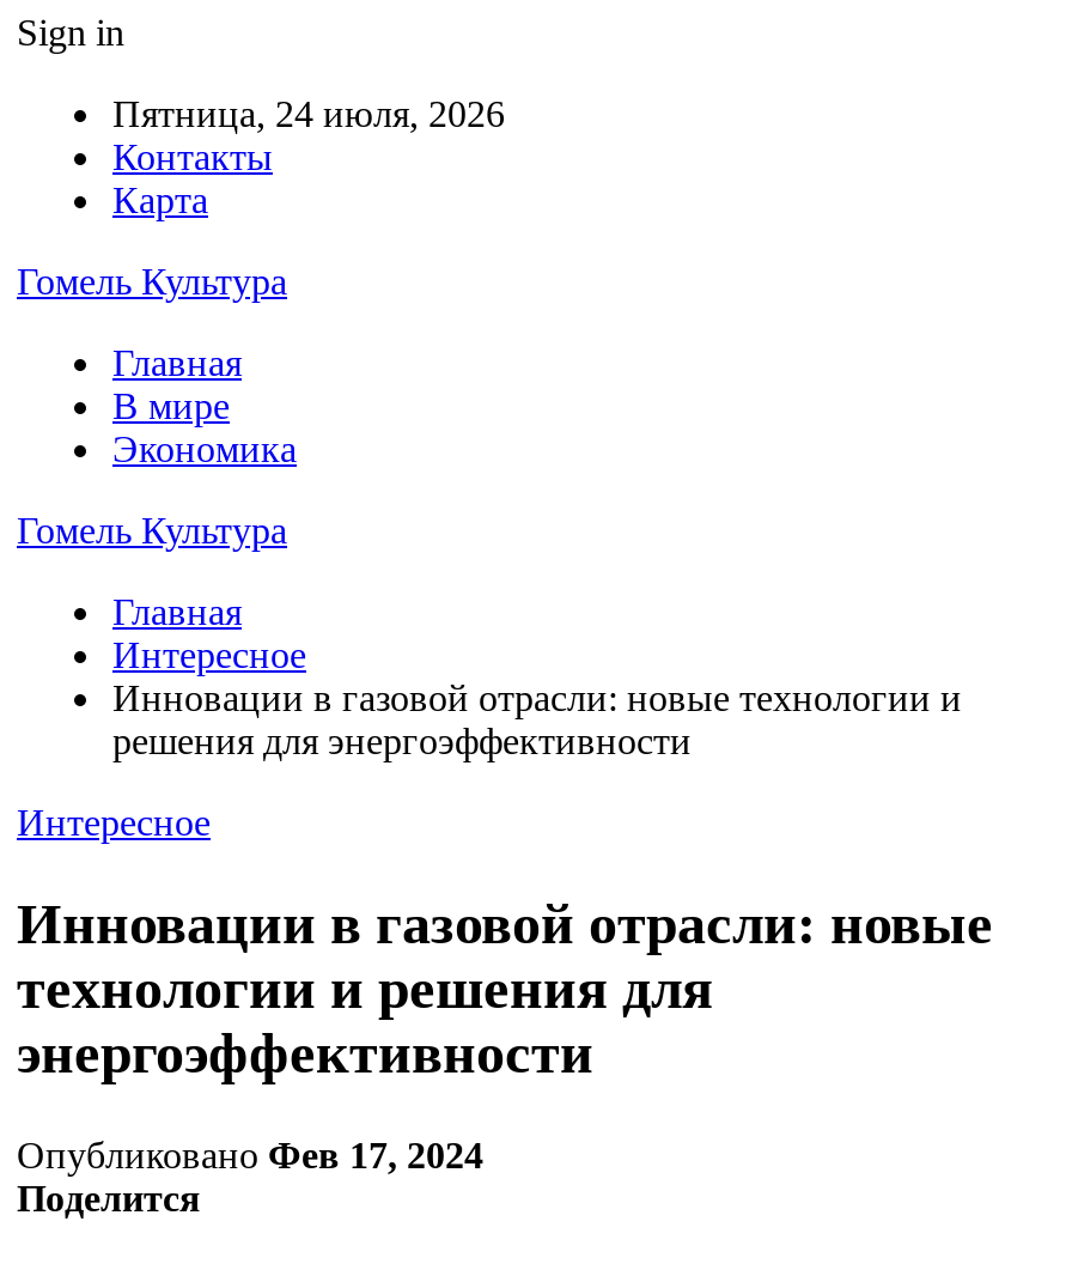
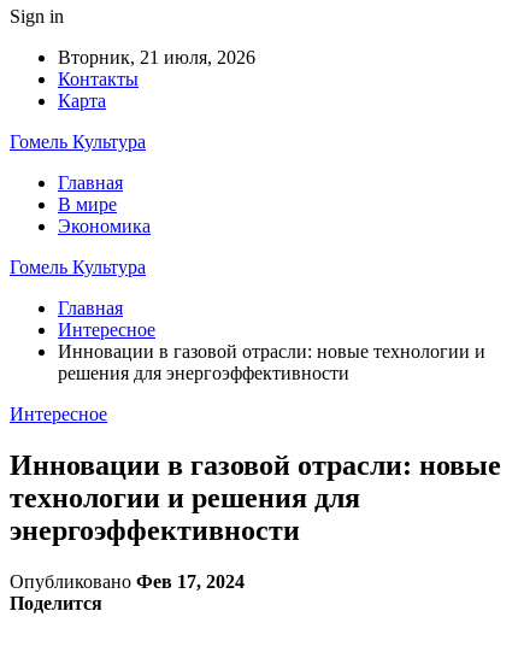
- Пятница, 24 июля, 2026
+ Вторник, 21 июля, 2026
